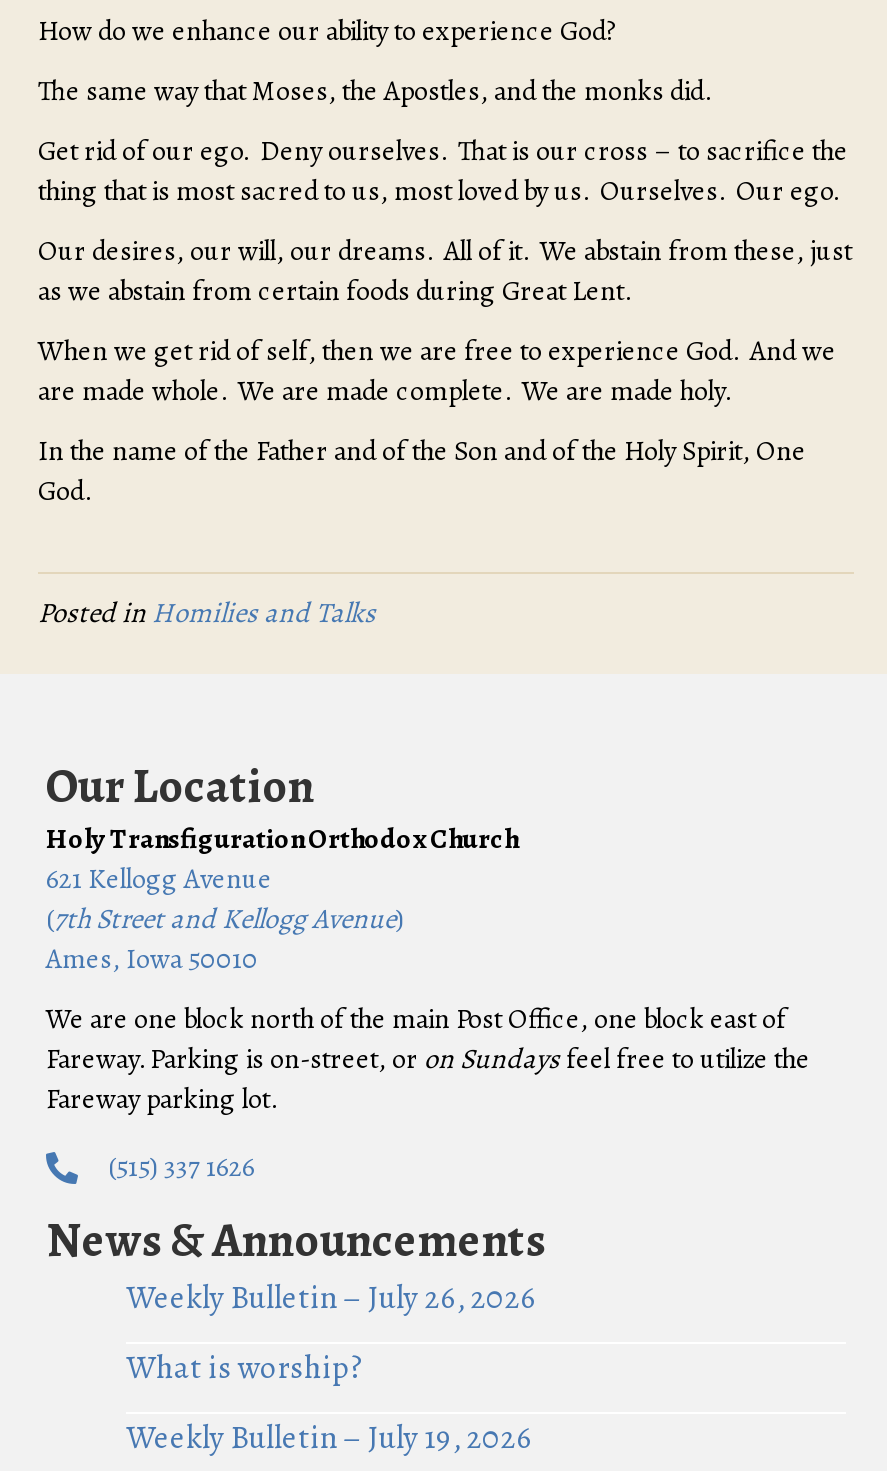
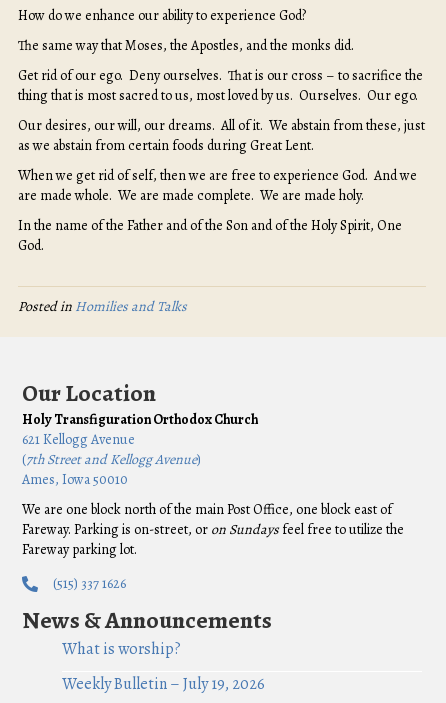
- Weekly Bulletin – July 26, 2026
